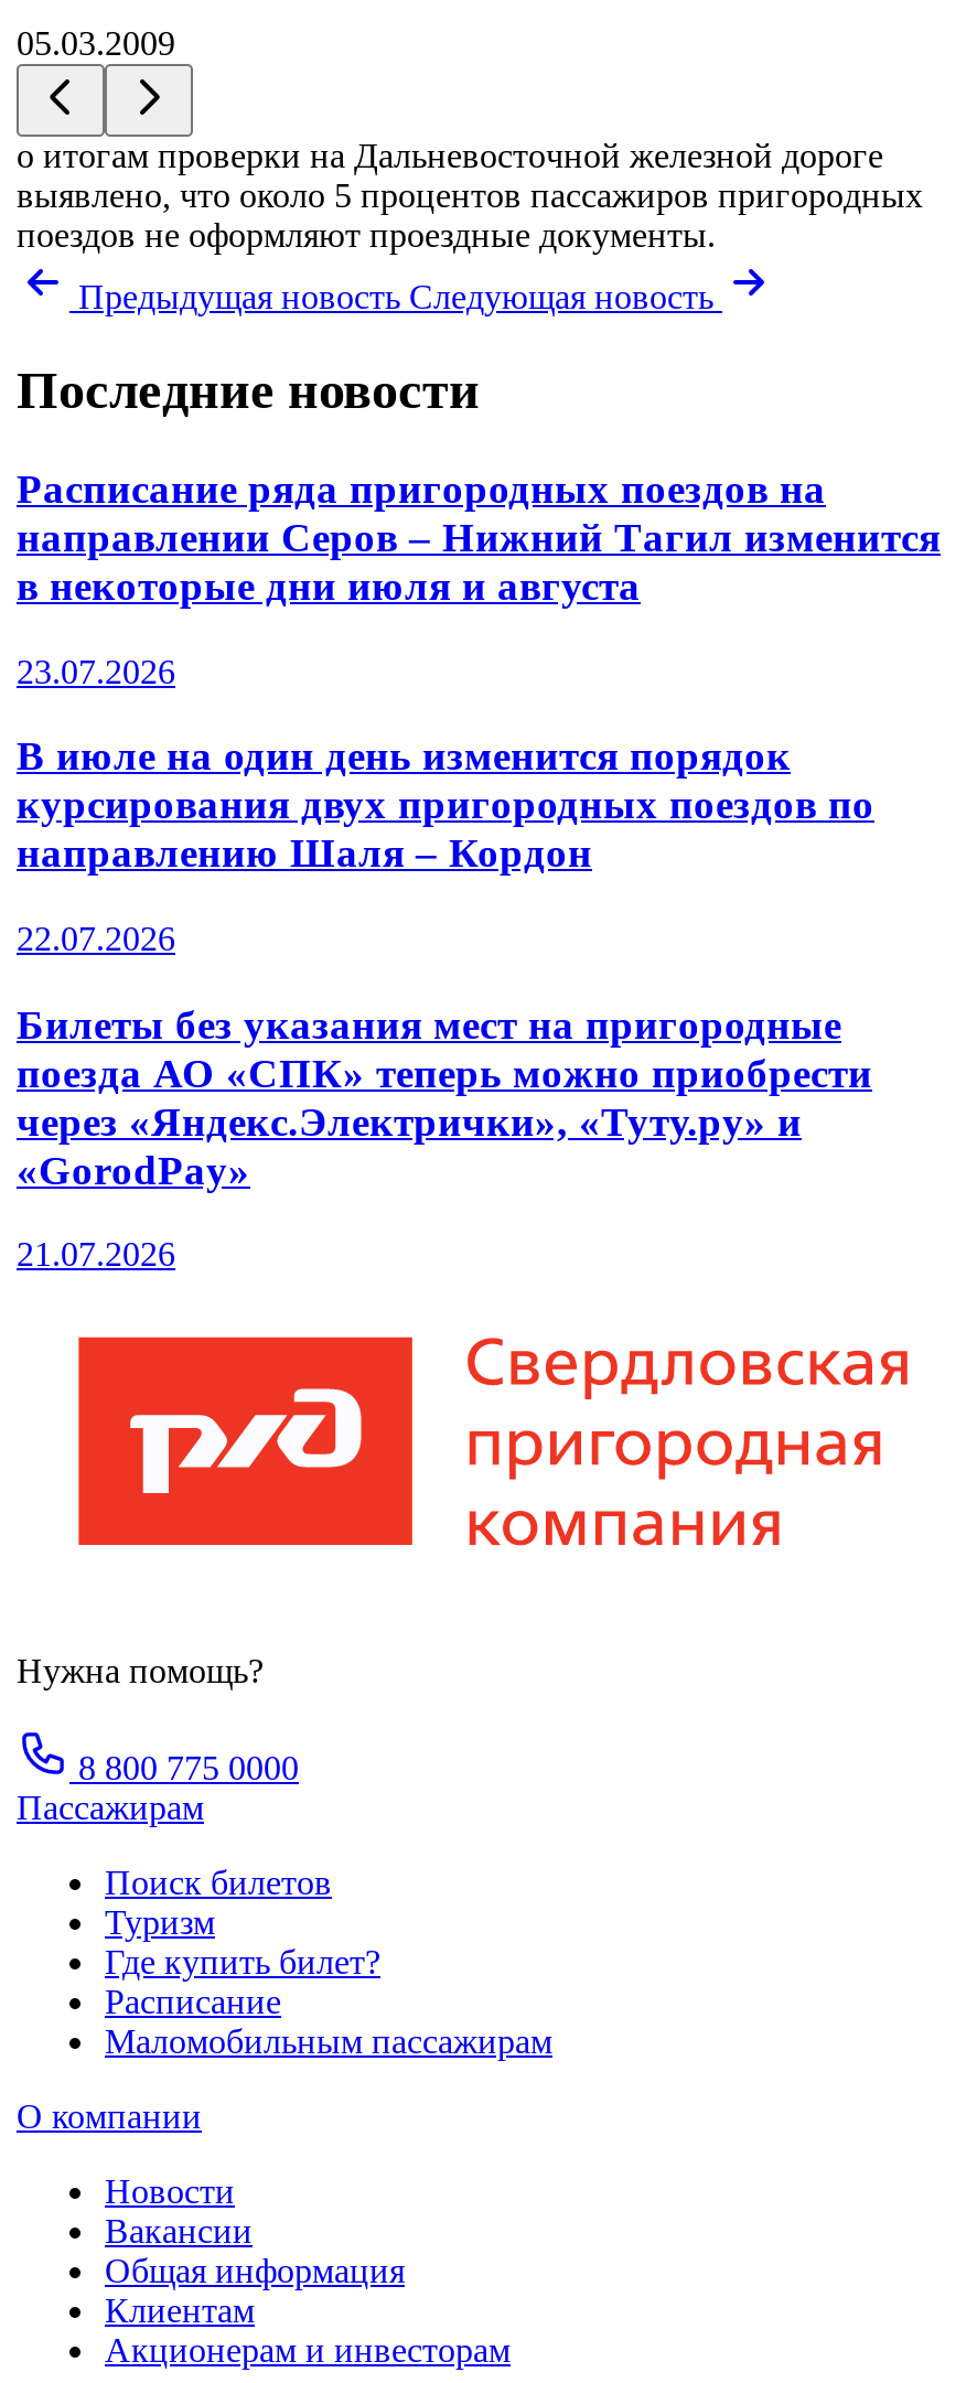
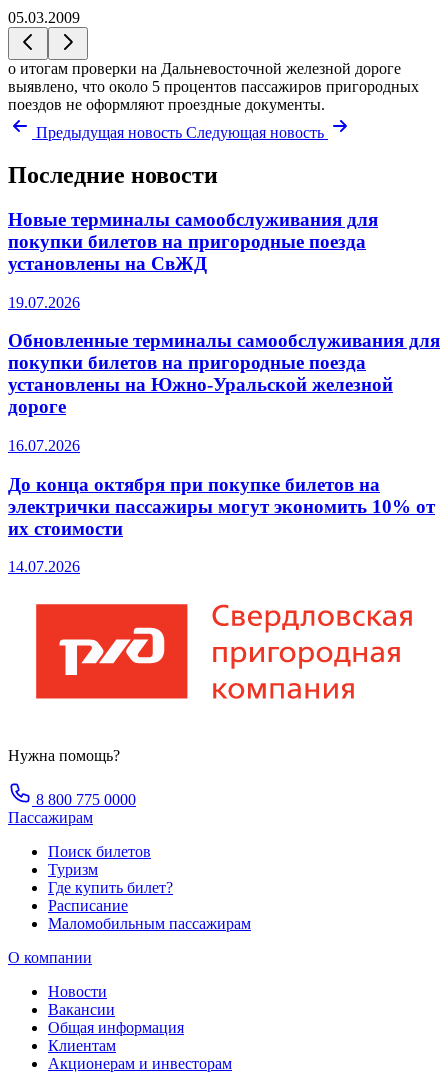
- Расписание ряда пригородных поездов на
- направлении Серов – Нижний Тагил изменится
- в некоторые дни июля и августа
+ Новые терминалы самообслуживания для
+ покупки билетов на пригородные поезда
+ установлены на СвЖД

- 23.07.2026
+ 19.07.2026

- В июле на один день изменится порядок
- курсирования двух пригородных поездов по
- направлению Шаля – Кордон
+ Обновленные терминалы самообслуживания для
+ покупки билетов на пригородные поезда
+ установлены на Южно-Уральской железной
+ дороге

- 22.07.2026
+ 16.07.2026

- Билеты без указания мест на пригородные
- поезда АО «СПК» теперь можно приобрести
- через «Яндекс.Электрички», «Туту.ру» и
- «GorodPay»
+ До конца октября при покупке билетов на
+ электрички пассажиры могут экономить 10% от
+ их стоимости

- 21.07.2026
+ 14.07.2026
